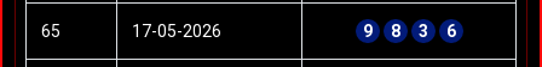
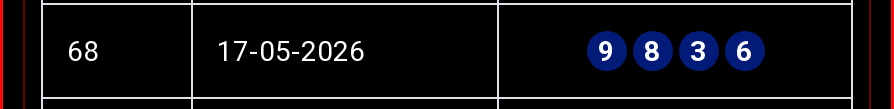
- 65
+ 68
